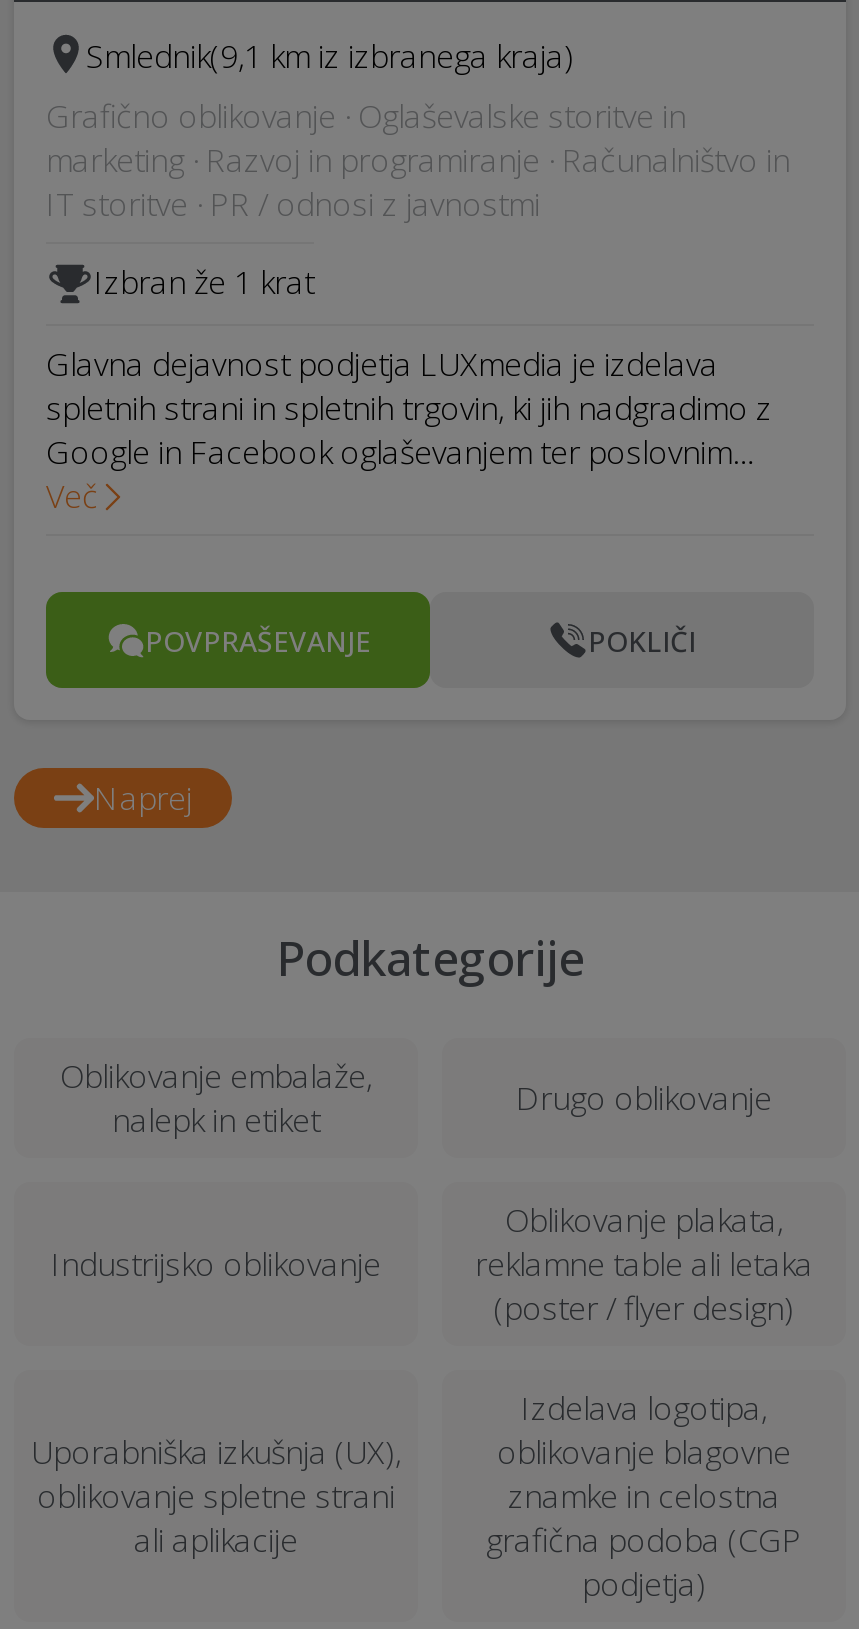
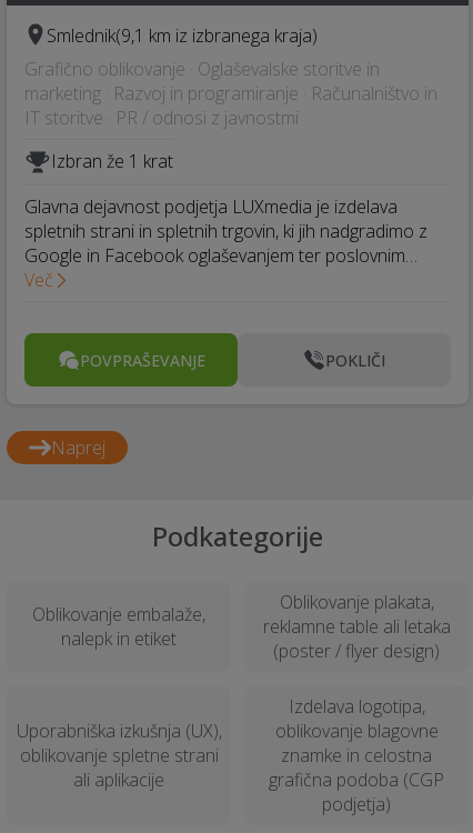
- Drugo oblikovanje

- Industrijsko oblikovanje
